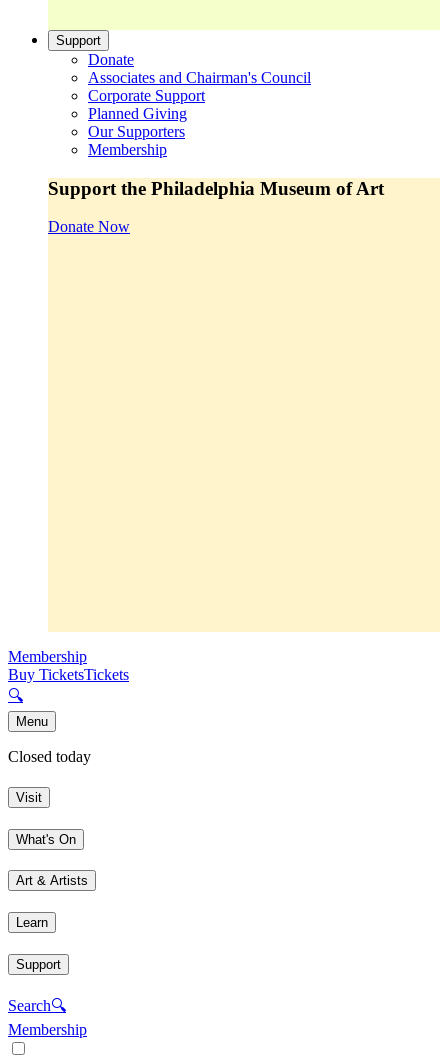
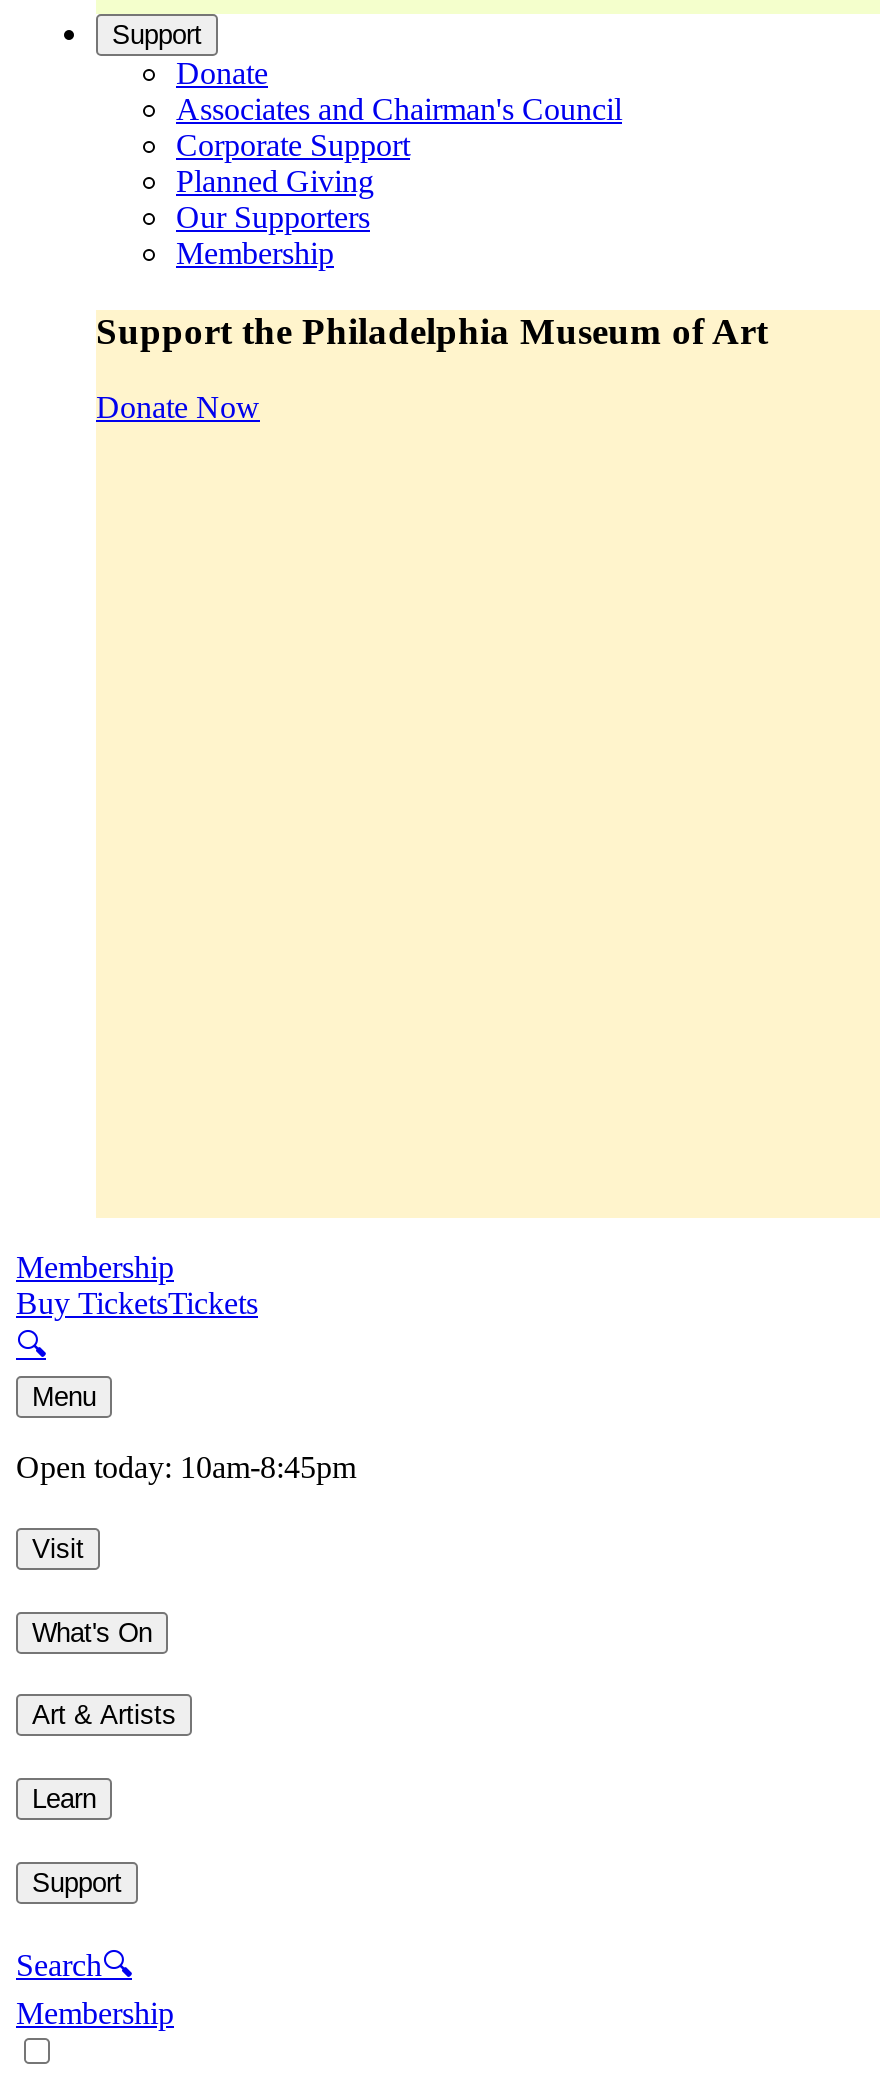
- Closed today
+ Open today: 10am-8:45pm
